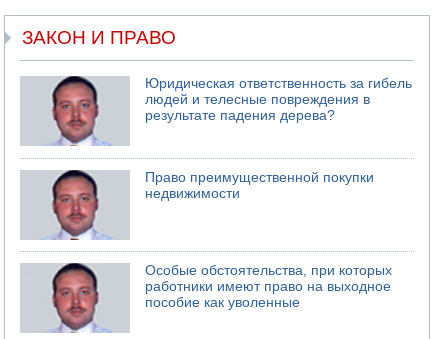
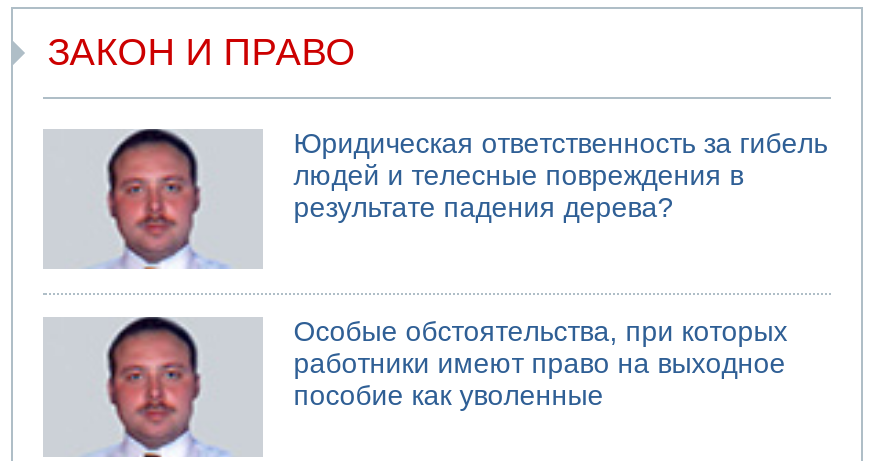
- Право преимущественной покупки
- недвижимости
